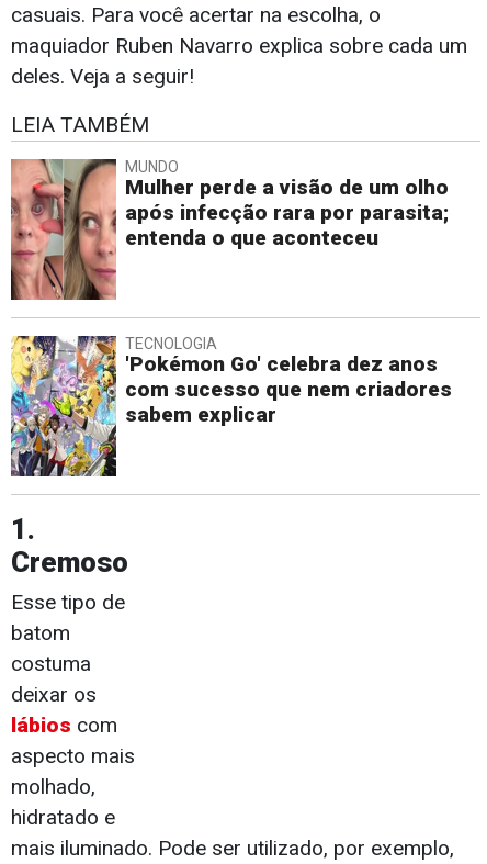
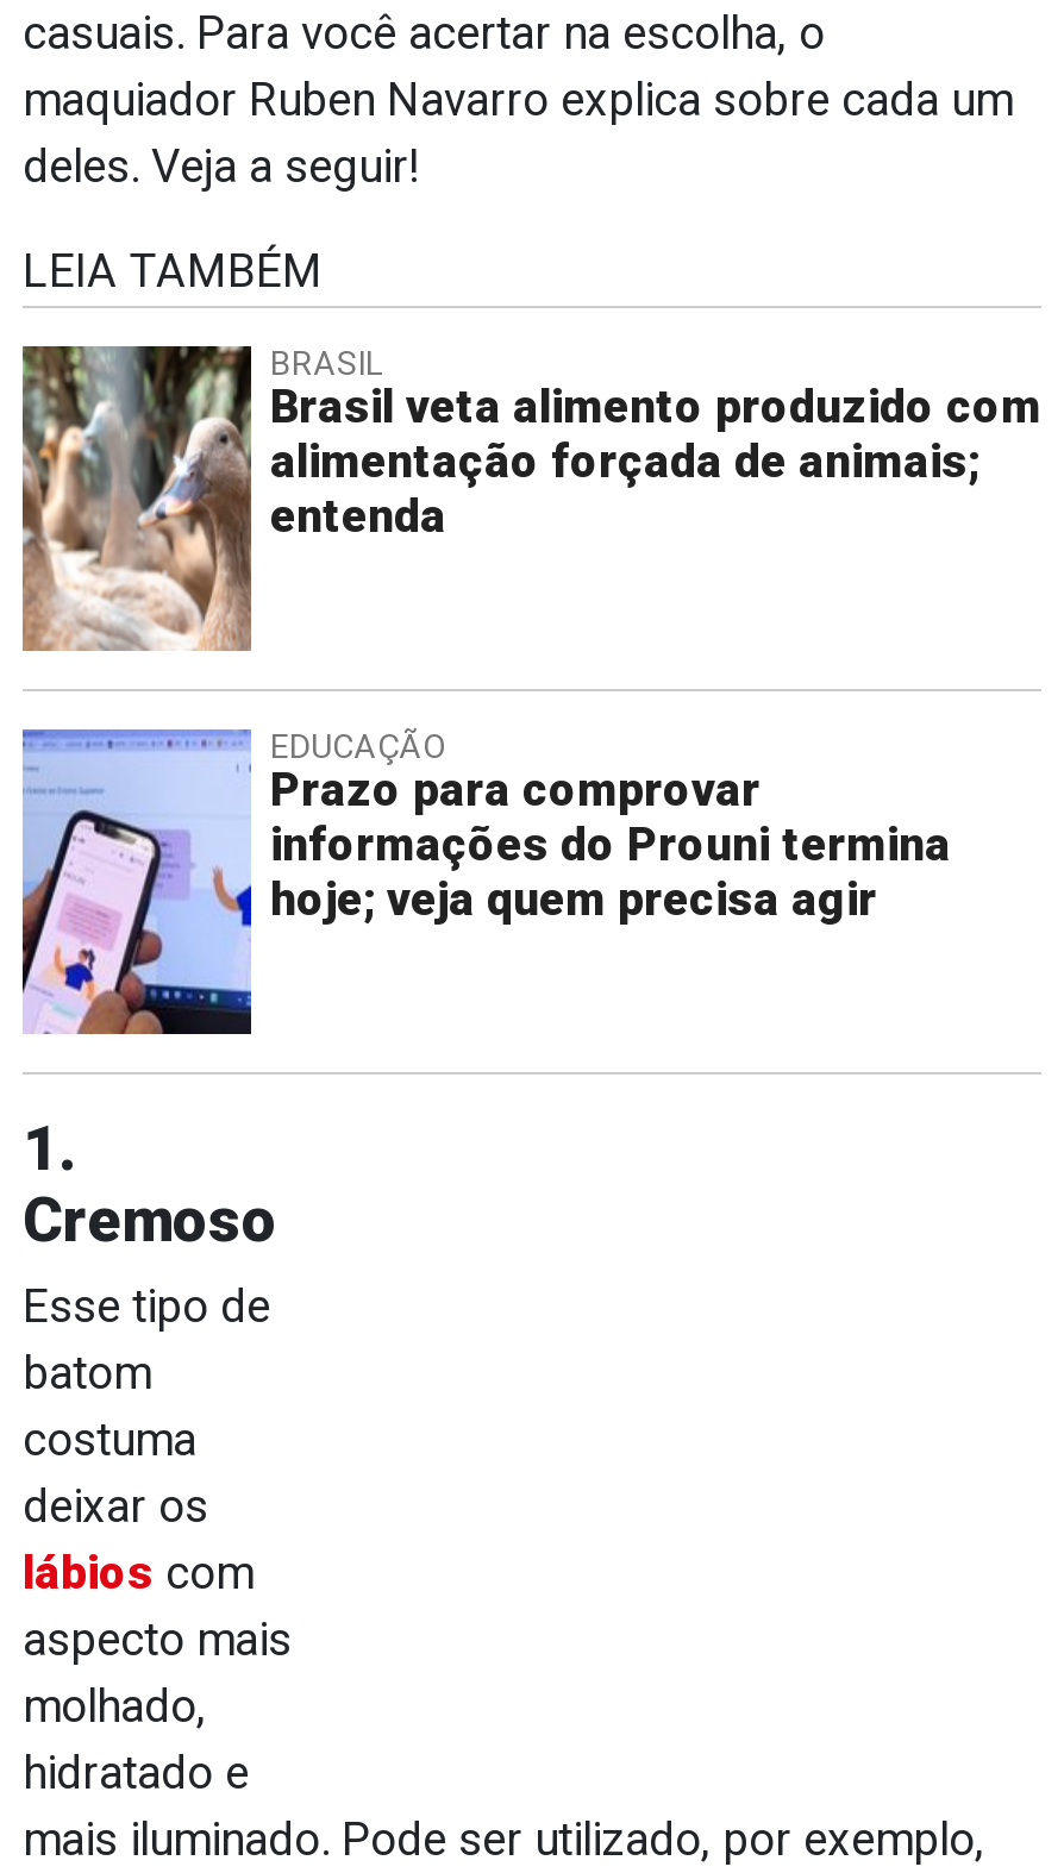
- [image]
- MUNDO
- Mulher perde a visão de um olho
- após infecção rara por parasita;
- entenda o que aconteceu
+ [image]
+ BRASIL
+ Brasil veta alimento produzido com
+ alimentação forçada de animais;
+ entenda

- [image]
- TECNOLOGIA
- 'Pokémon Go' celebra dez anos
- com sucesso que nem criadores
- sabem explicar
+ [image]
+ EDUCAÇÃO
+ Prazo para comprovar
+ informações do Prouni termina
+ hoje; veja quem precisa agir
